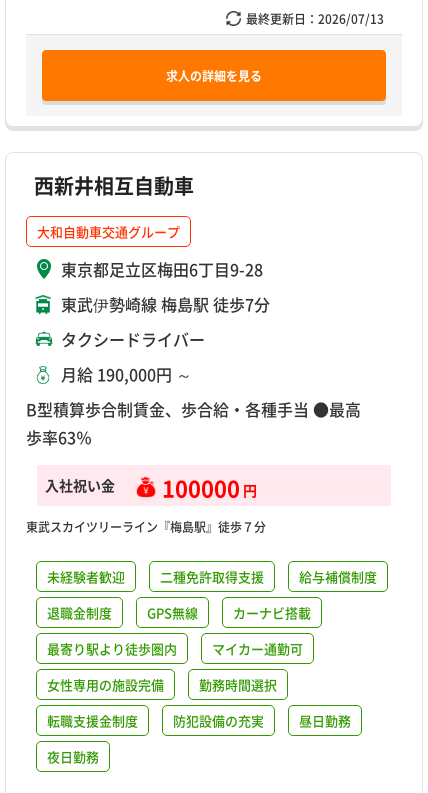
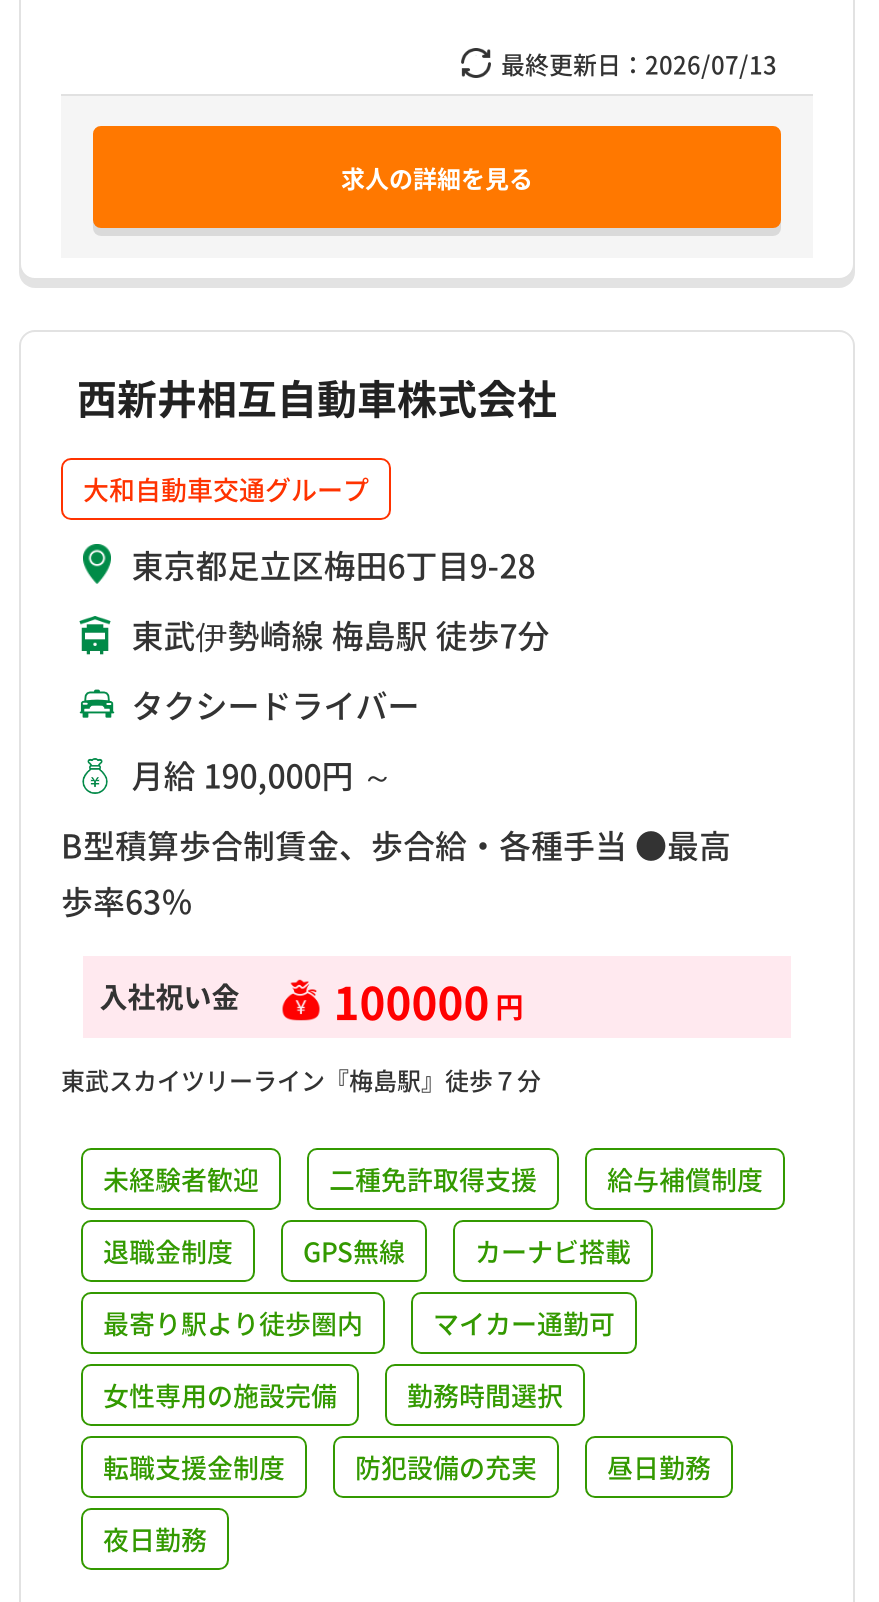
- 西新井相互自動車
+ 西新井相互自動車株式会社
